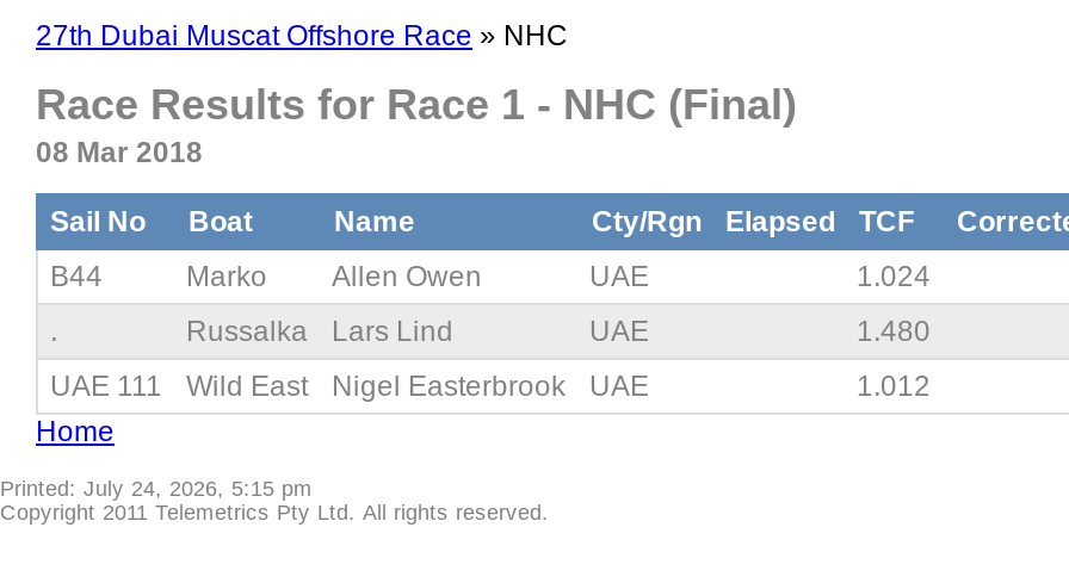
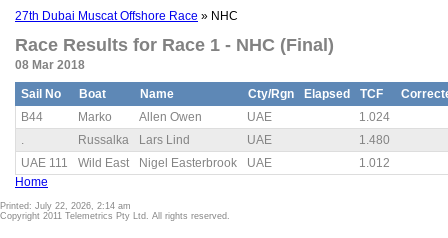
- Printed: July 24, 2026, 5:15 pm
+ Printed: July 22, 2026, 2:14 am
